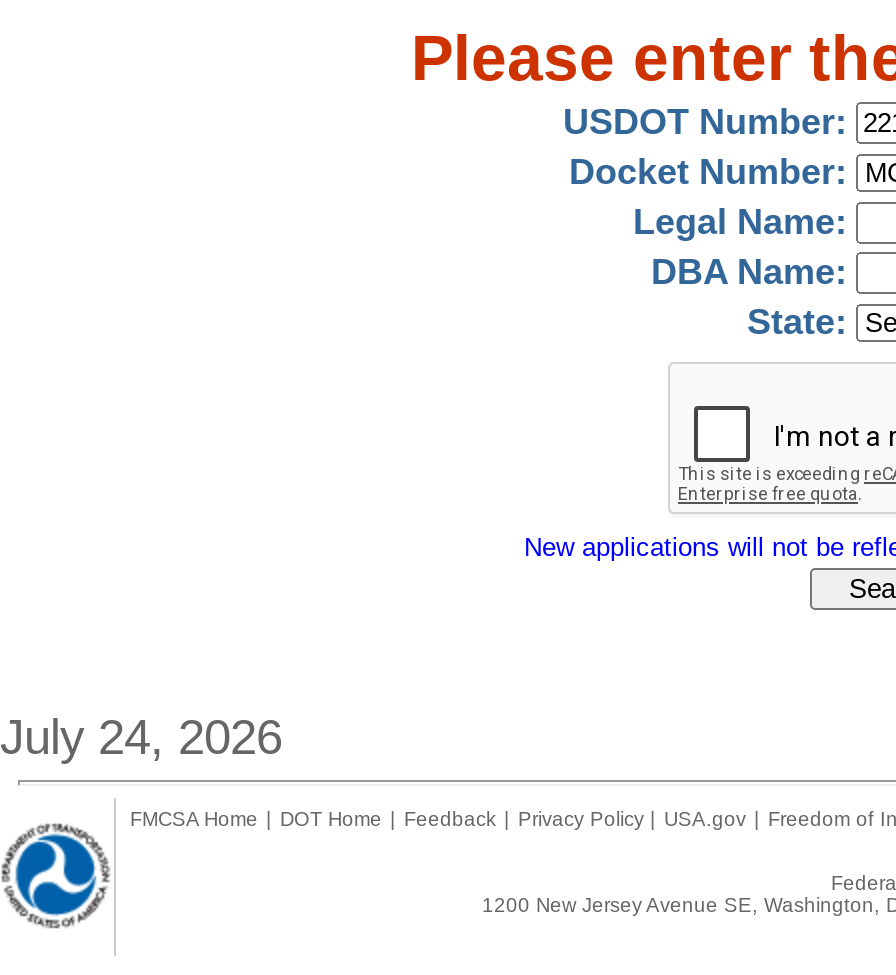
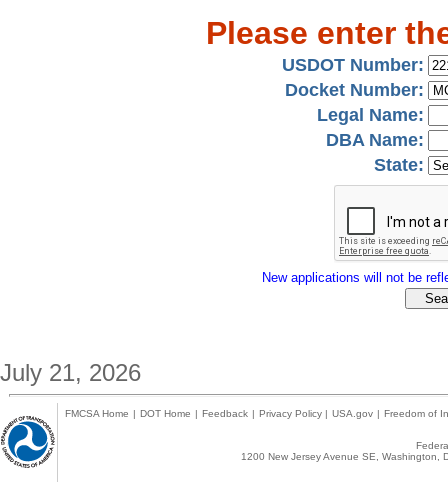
- July 24, 2026
+ July 21, 2026
